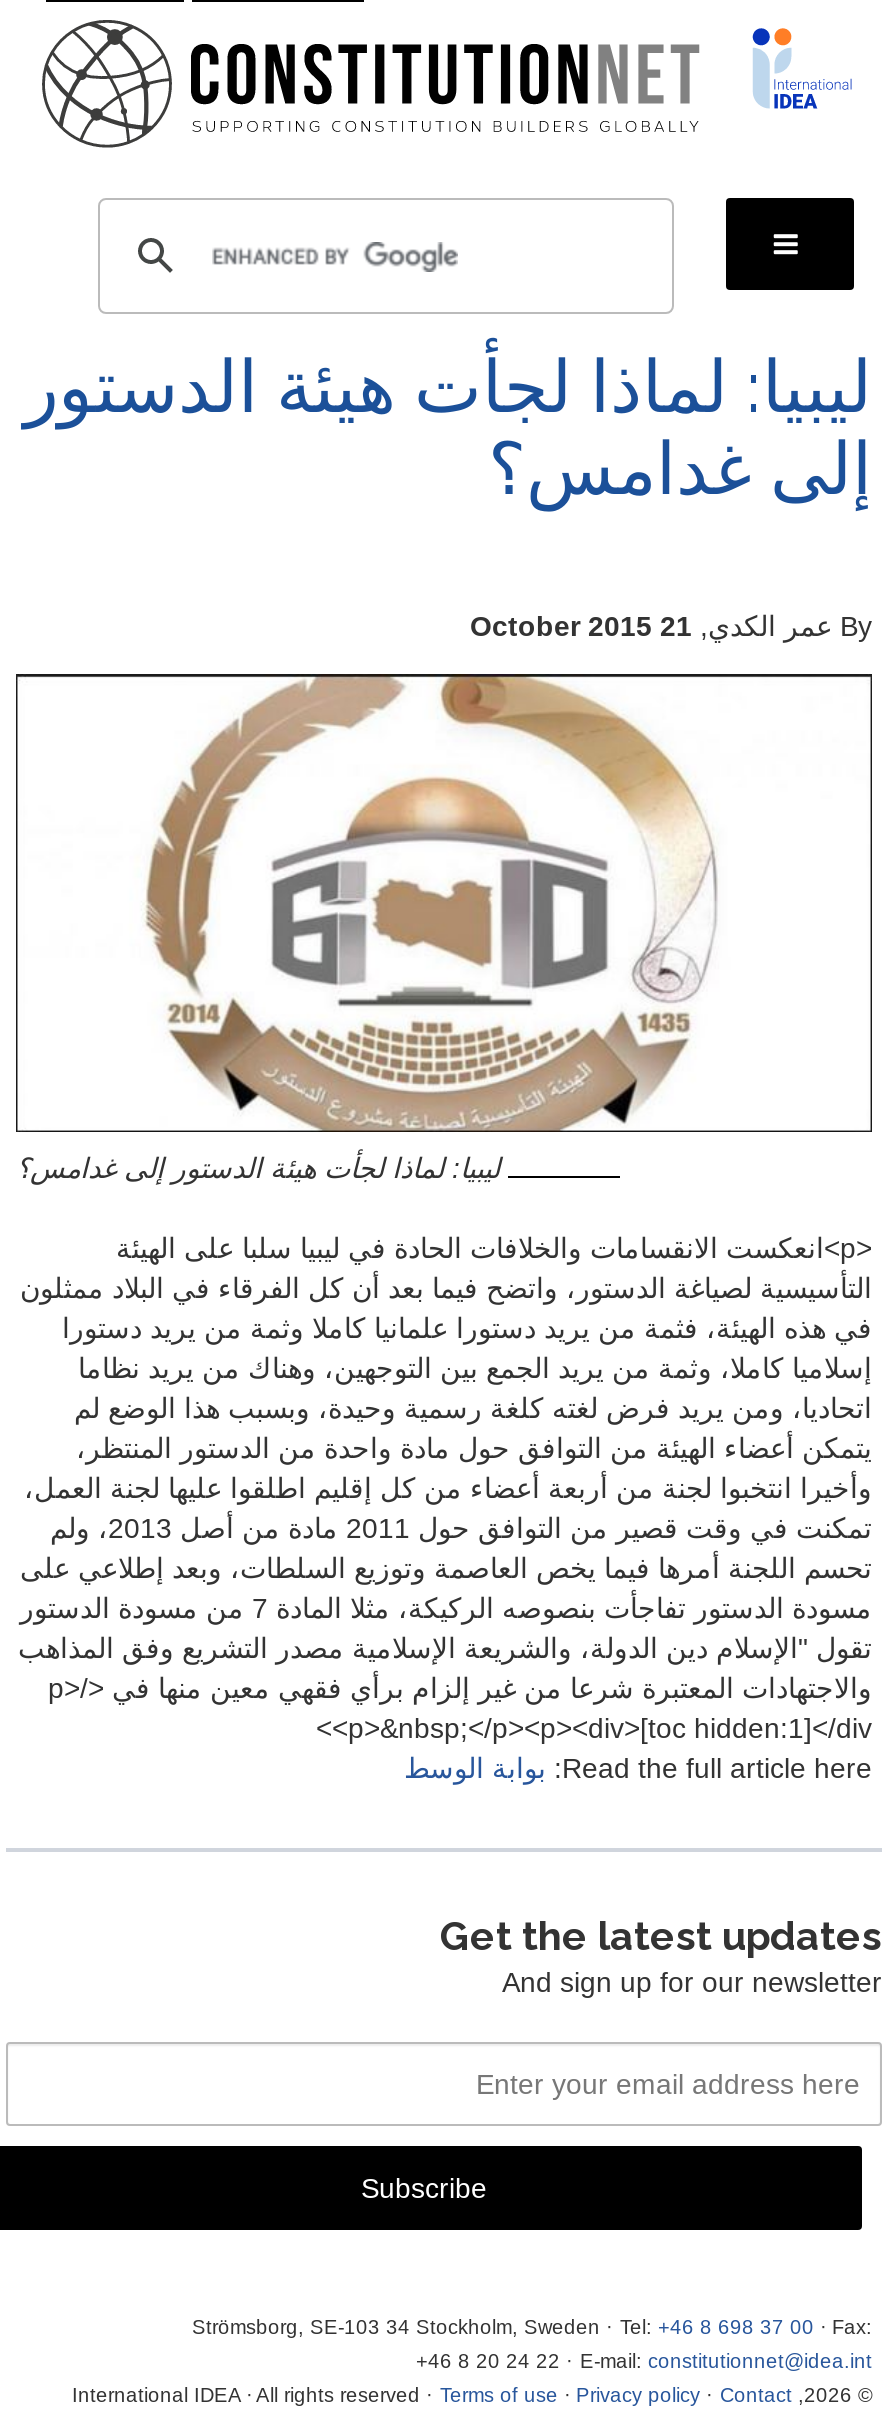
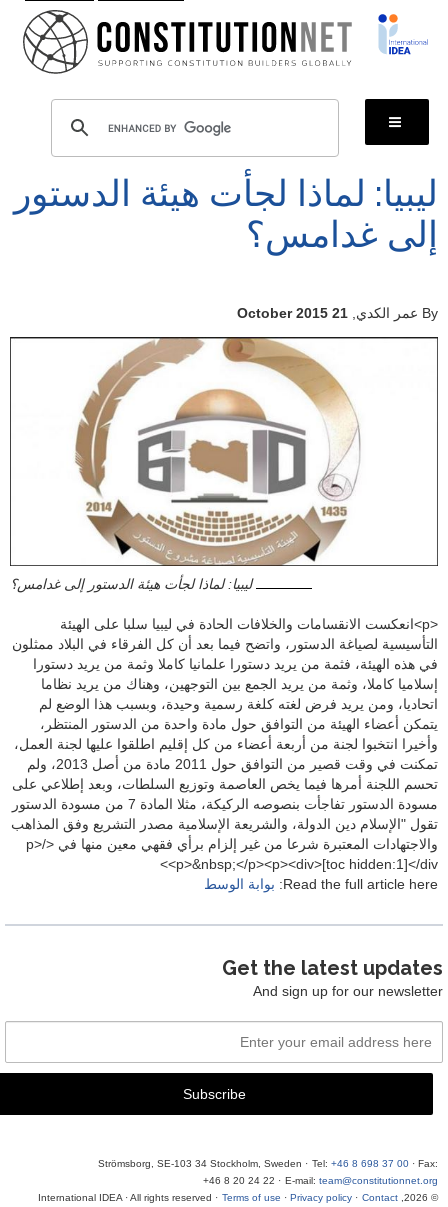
- +46 8 20 24 22 · E-mail: constitutionnet@idea.int
+ +46 8 20 24 22 · E-mail: team@constitutionnet.org
